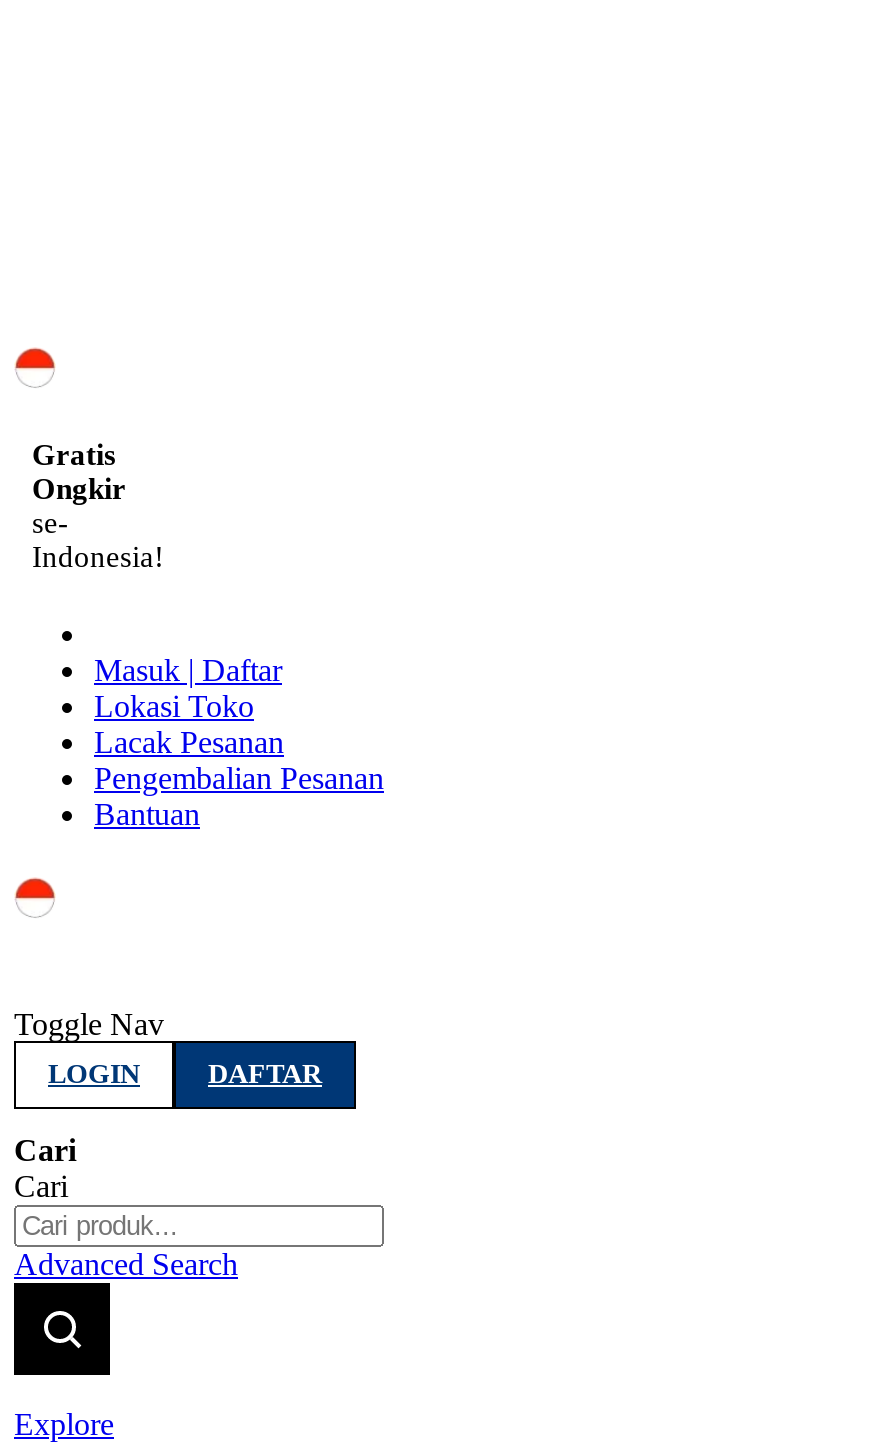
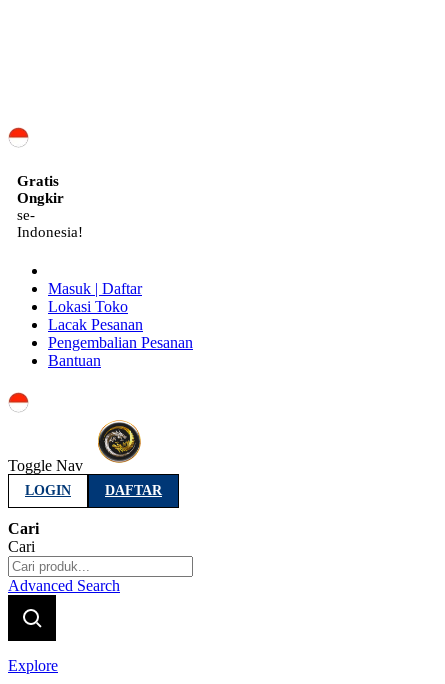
+ [image]
